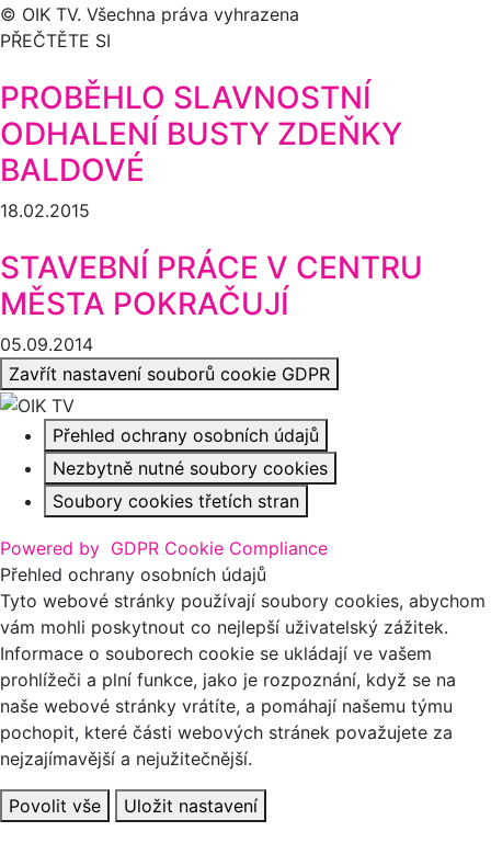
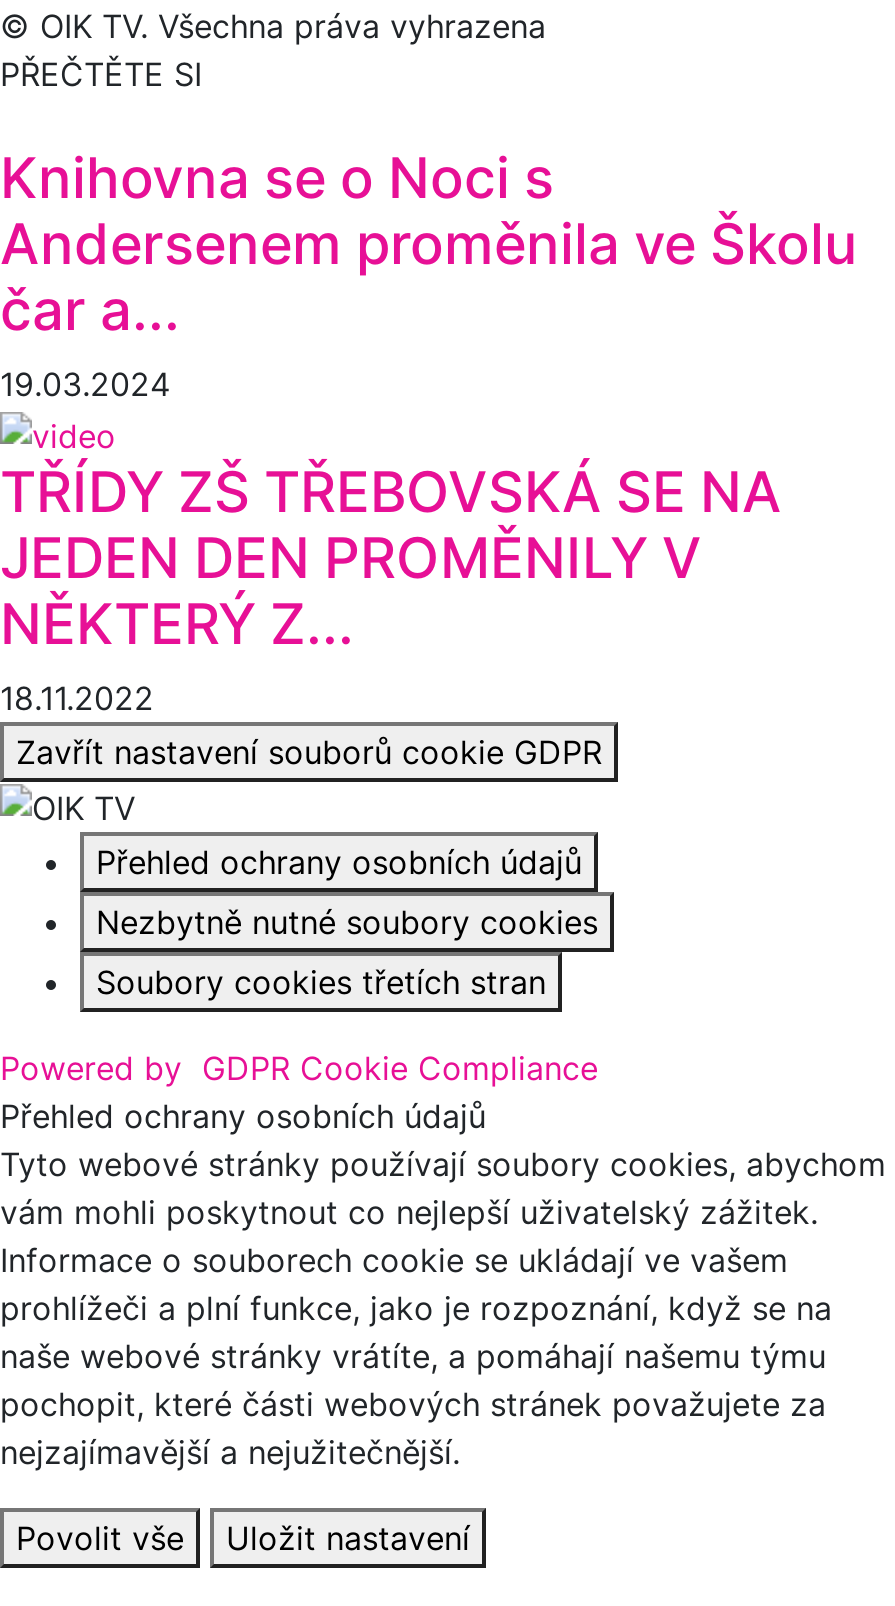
- PROBĚHLO SLAVNOSTNÍ
- ODHALENÍ BUSTY ZDEŇKY
- BALDOVÉ
- 18.02.2015
+ Knihovna se o Noci s
+ Andersenem proměnila ve Školu
+ čar a...
+ 19.03.2024

- STAVEBNÍ PRÁCE V CENTRU
- MĚSTA POKRAČUJÍ
- 05.09.2014
+ TŘÍDY ZŠ TŘEBOVSKÁ SE NA
+ JEDEN DEN PROMĚNILY V
+ NĚKTERÝ Z...
+ 18.11.2022
